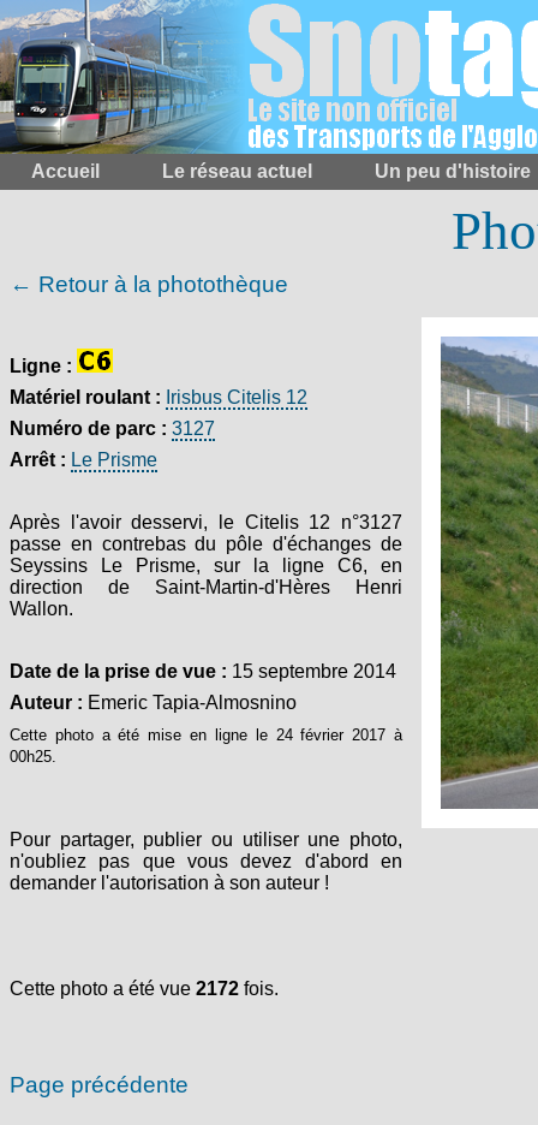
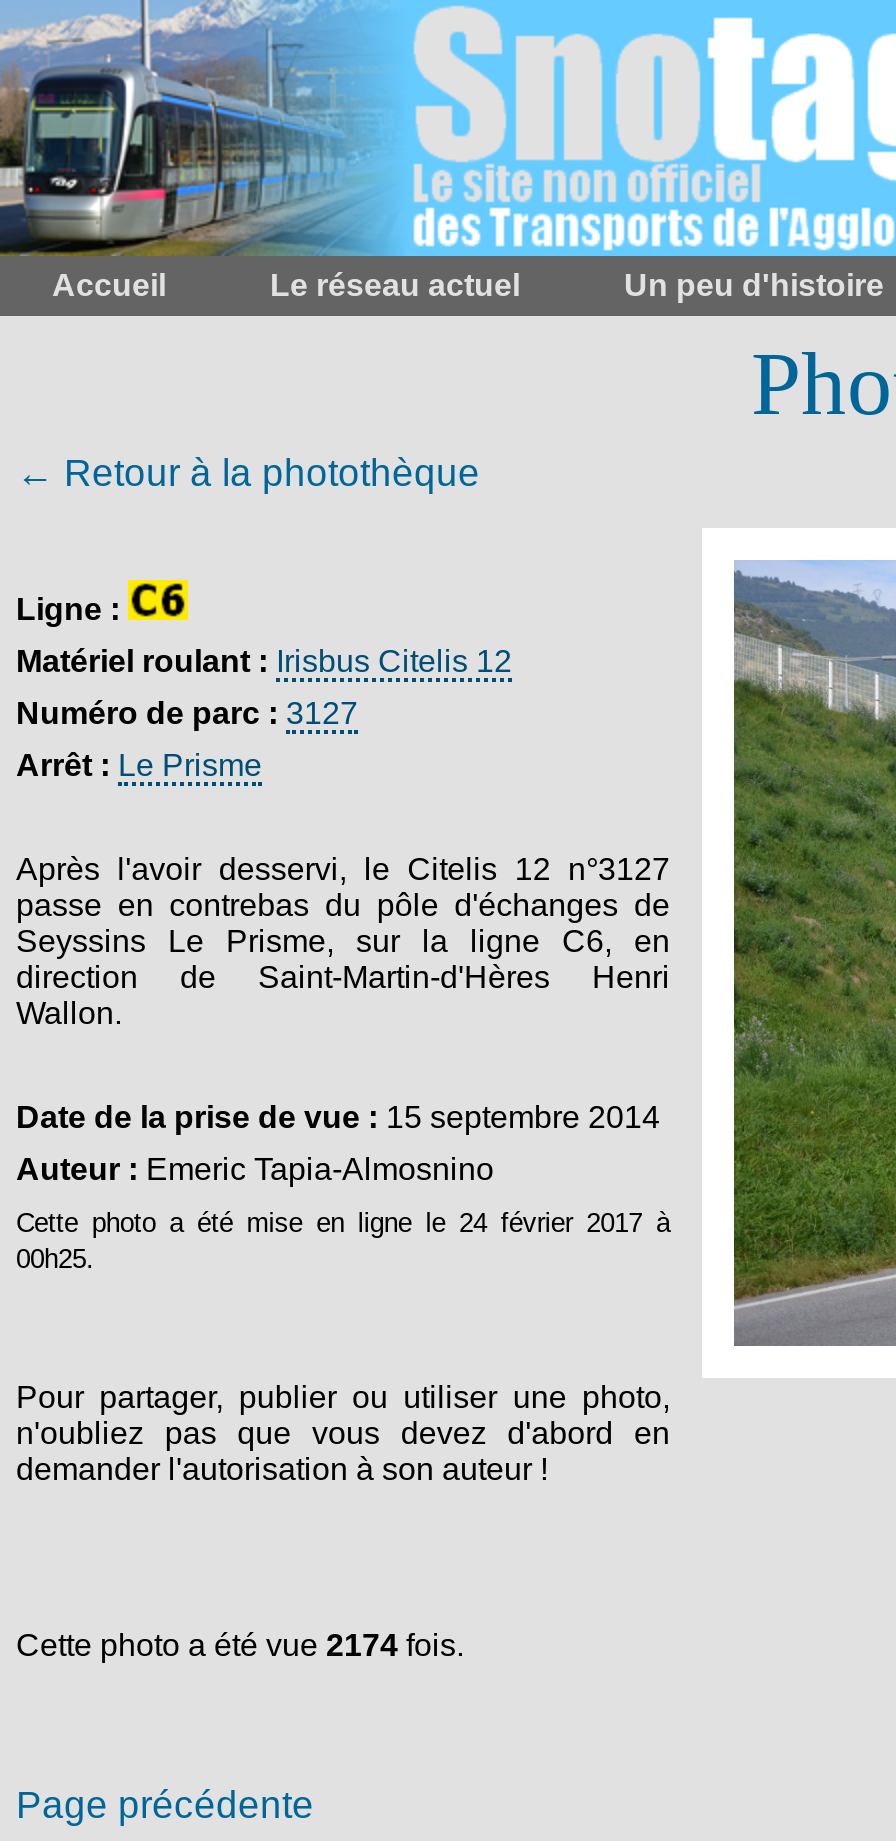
- Cette photo a été vue 2172 fois.
+ Cette photo a été vue 2174 fois.
